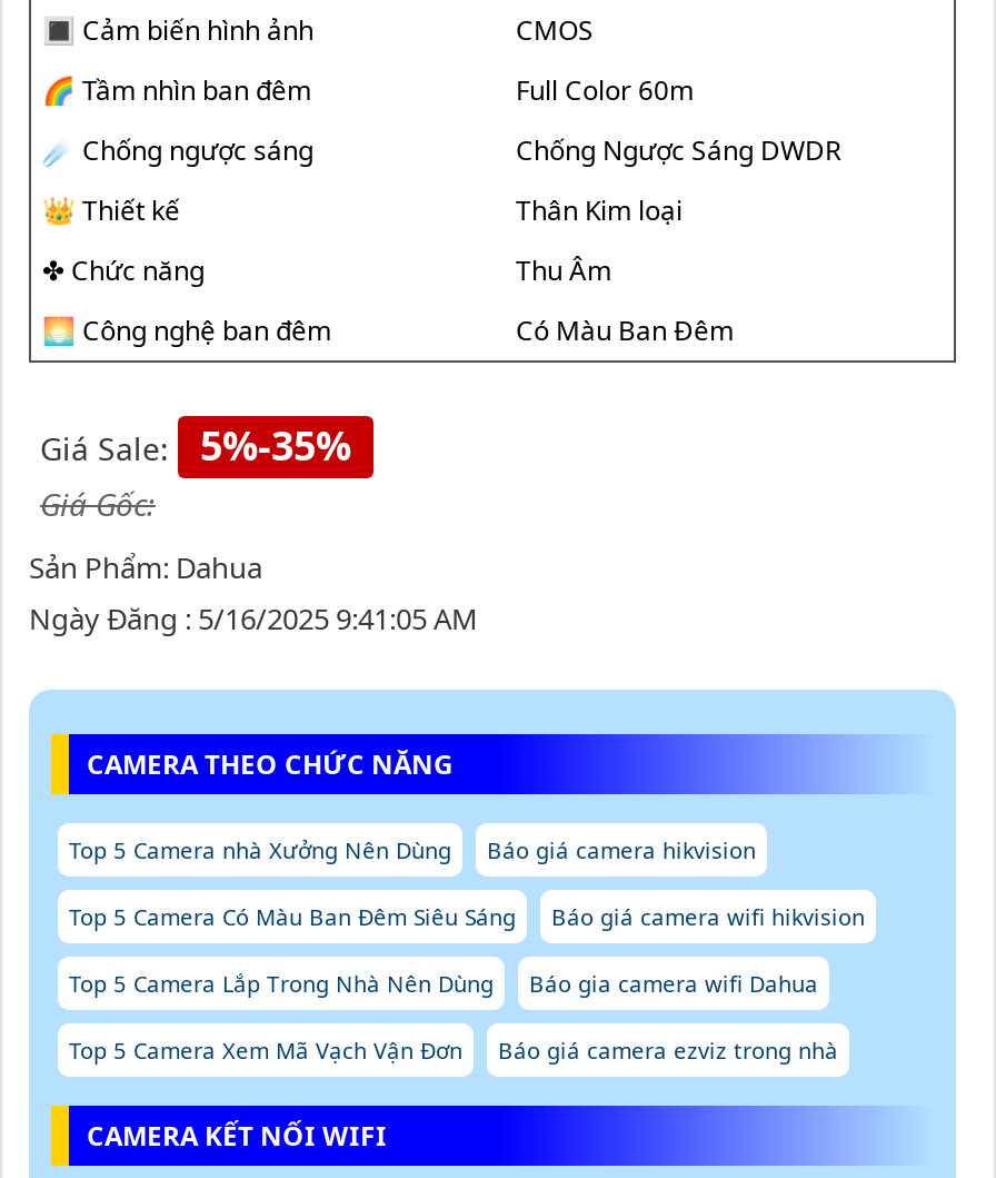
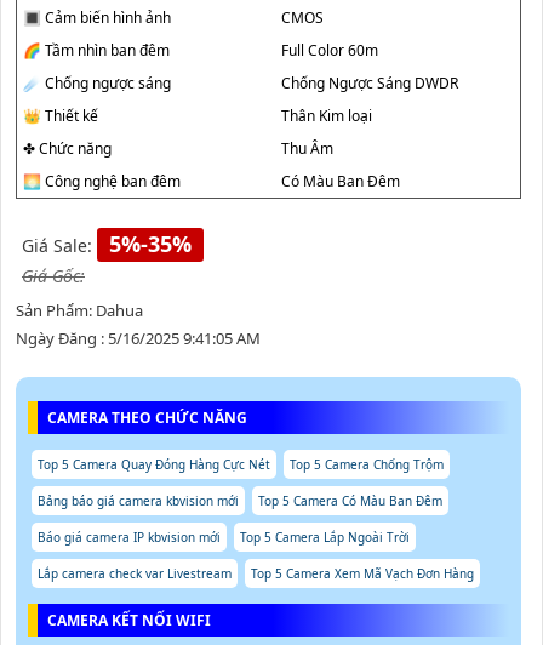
- Top 5 Camera nhà Xưởng Nên Dùng
- Báo giá camera hikvision
+ Top 5 Camera Quay Đóng Hàng Cực Nét
+ Top 5 Camera Chống Trộm

- Top 5 Camera Có Màu Ban Đêm Siêu Sáng
- Báo giá camera wifi hikvision
+ Bảng báo giá camera kbvision mới
+ Top 5 Camera Có Màu Ban Đêm

- Top 5 Camera Lắp Trong Nhà Nên Dùng
- Báo gia camera wifi Dahua
+ Báo giá camera IP kbvision mới
+ Top 5 Camera Lắp Ngoài Trời

- Top 5 Camera Xem Mã Vạch Vận Đơn
- Báo giá camera ezviz trong nhà
+ Lắp camera check var Livestream
+ Top 5 Camera Xem Mã Vạch Đơn Hàng
